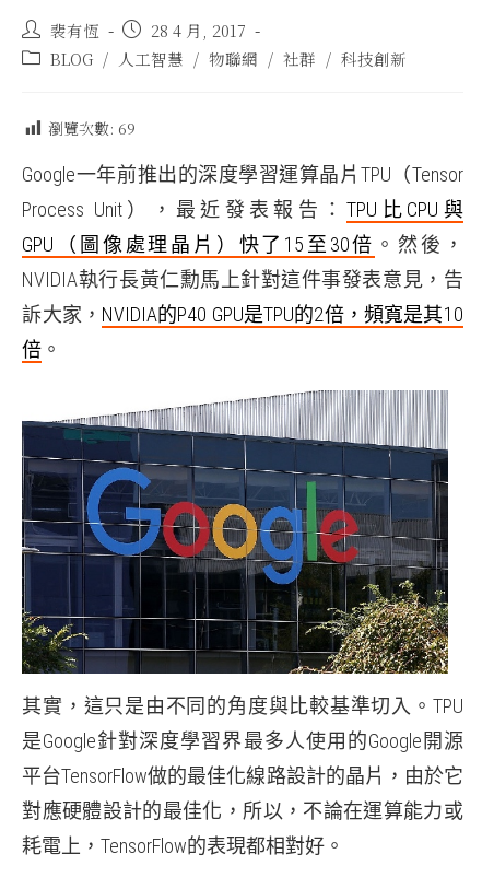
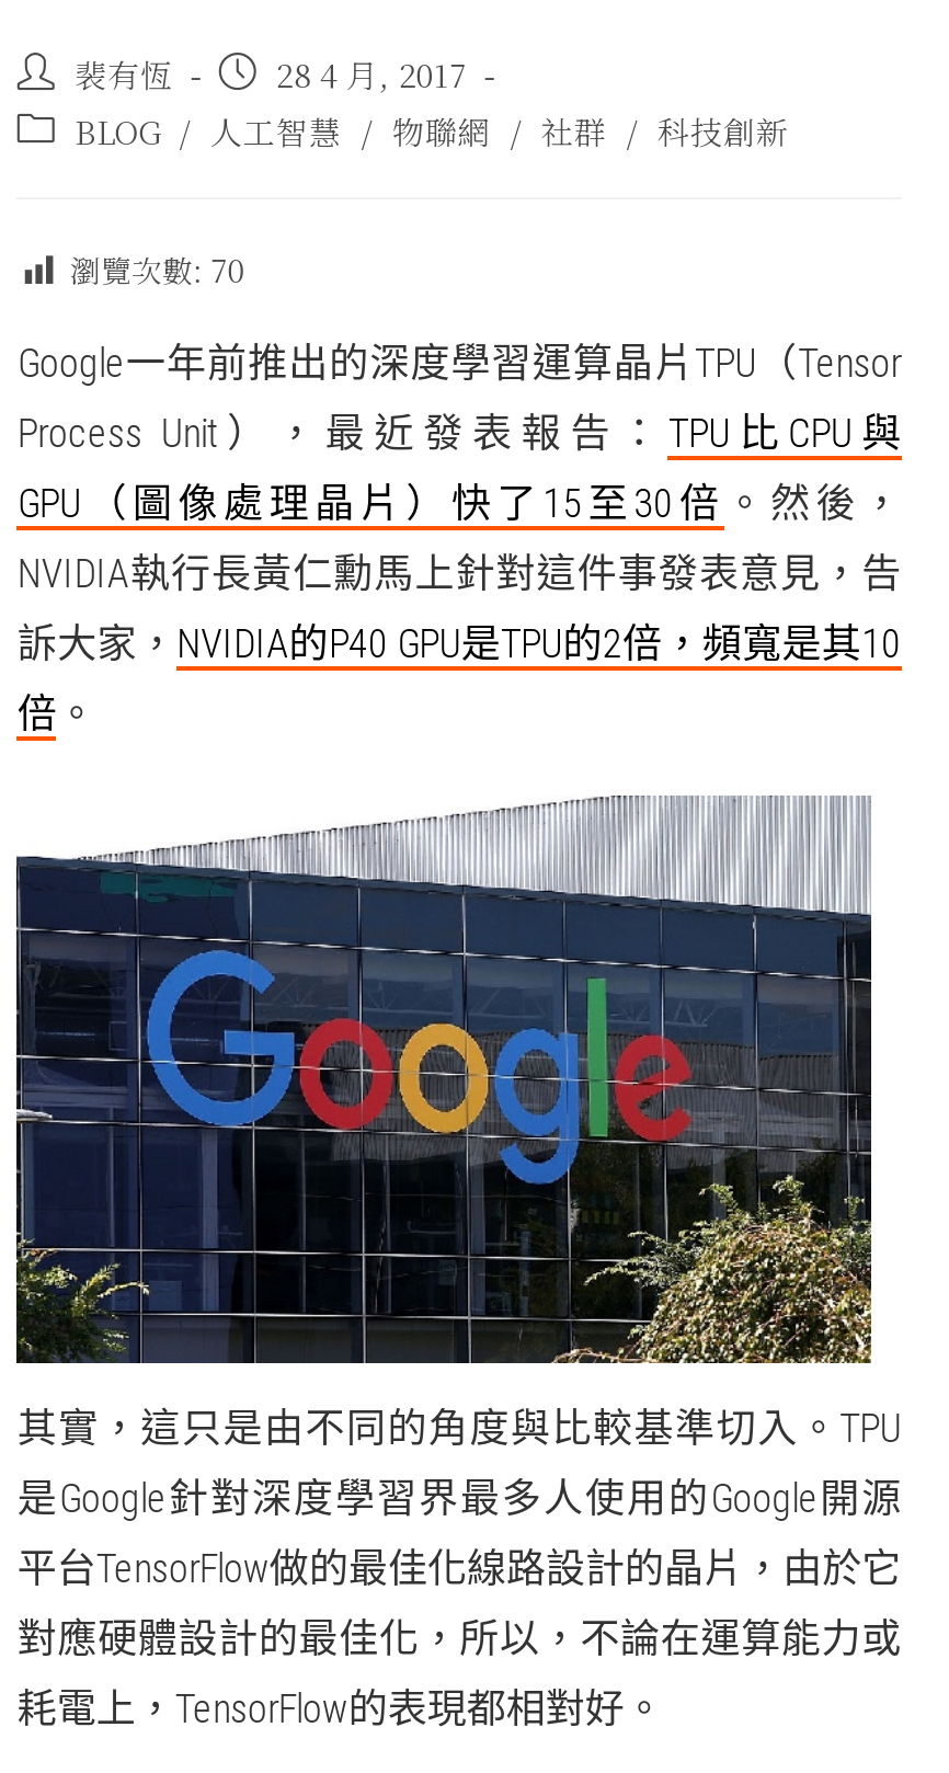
- 瀏覽次數: 69
+ 瀏覽次數: 70
